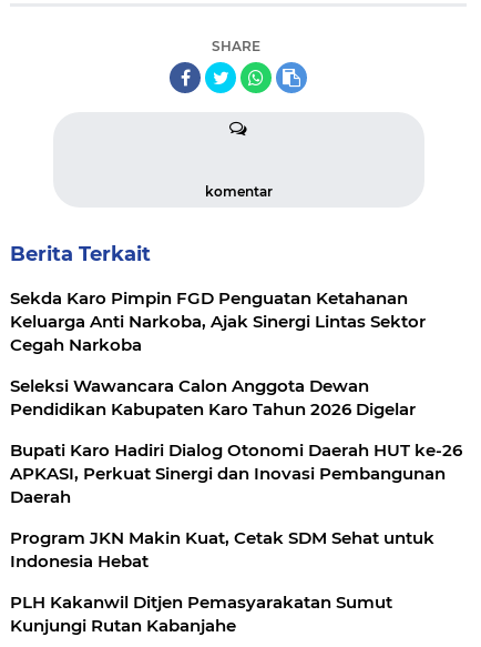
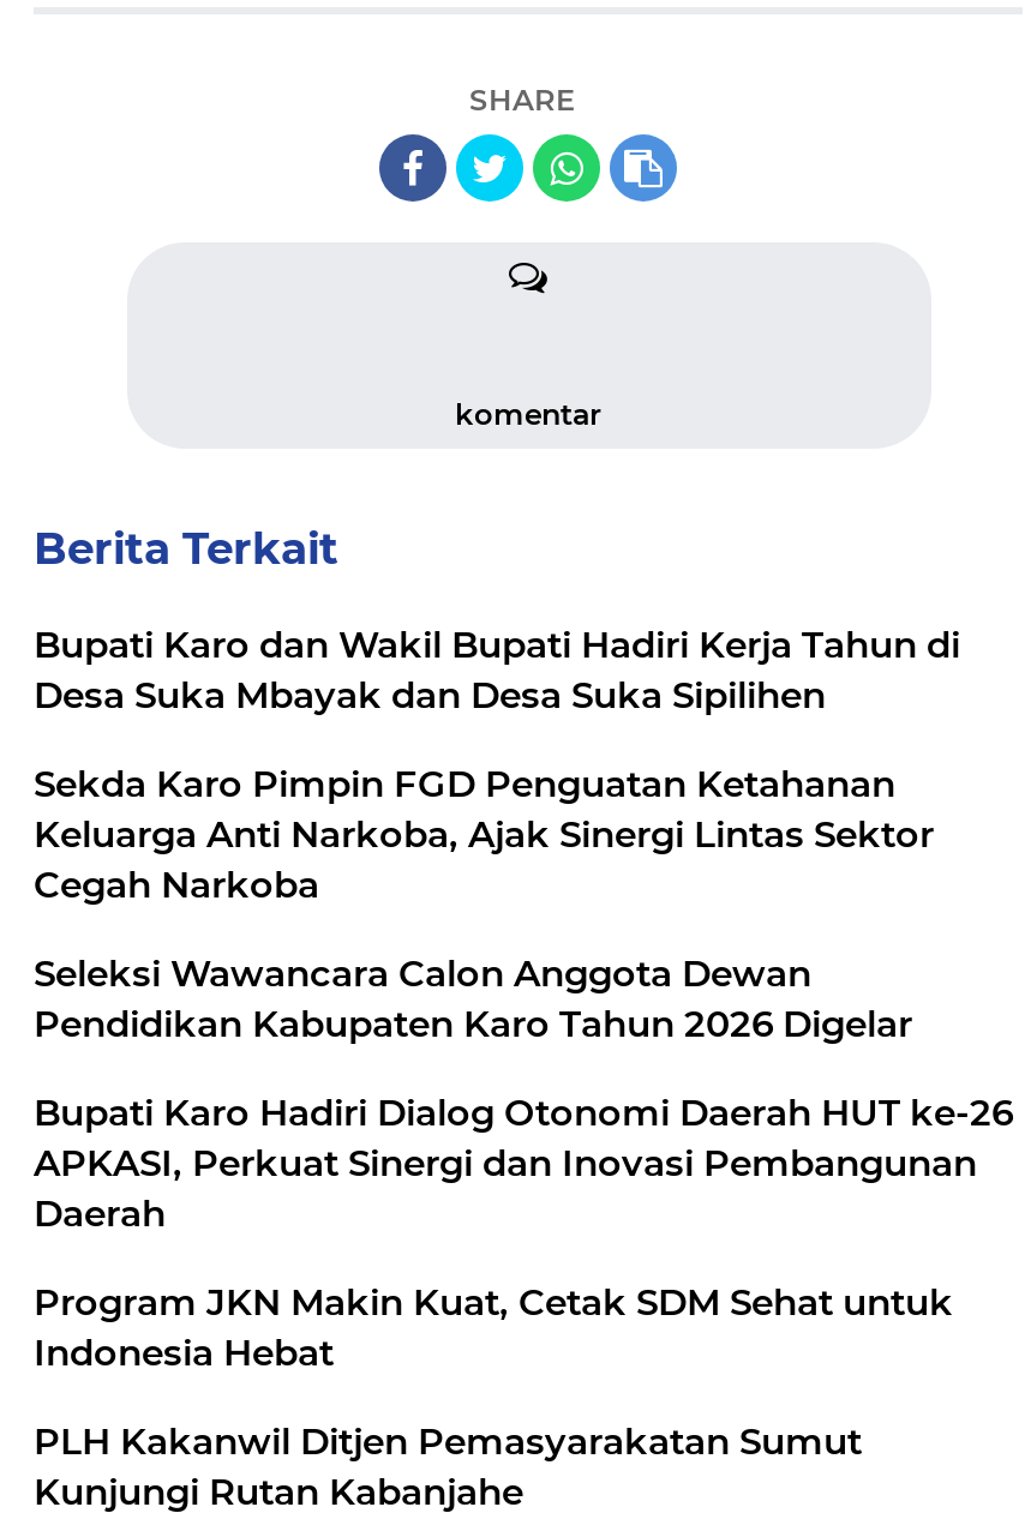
+ Bupati Karo dan Wakil Bupati Hadiri Kerja Tahun di
+ Desa Suka Mbayak dan Desa Suka Sipilihen
